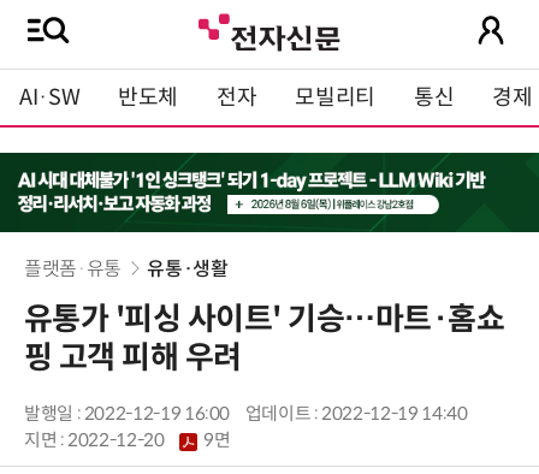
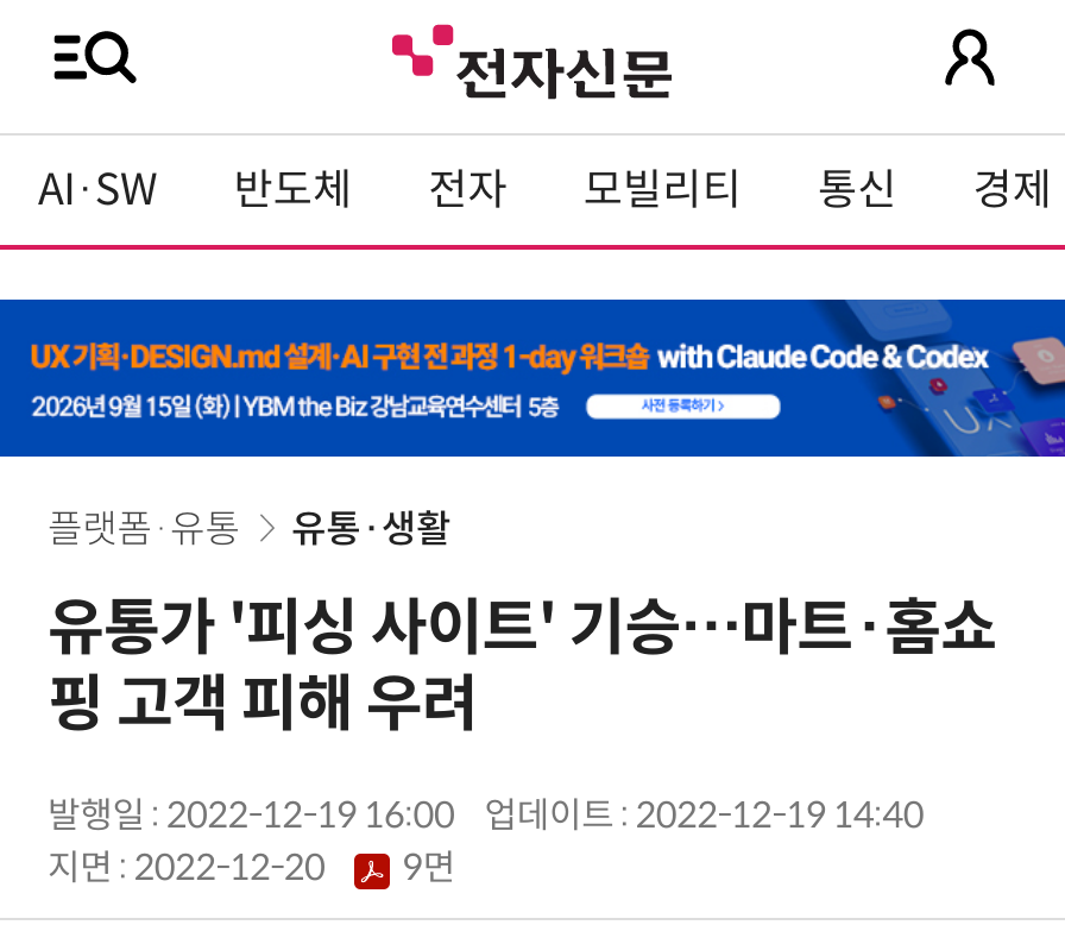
- [image]
+ [image]
